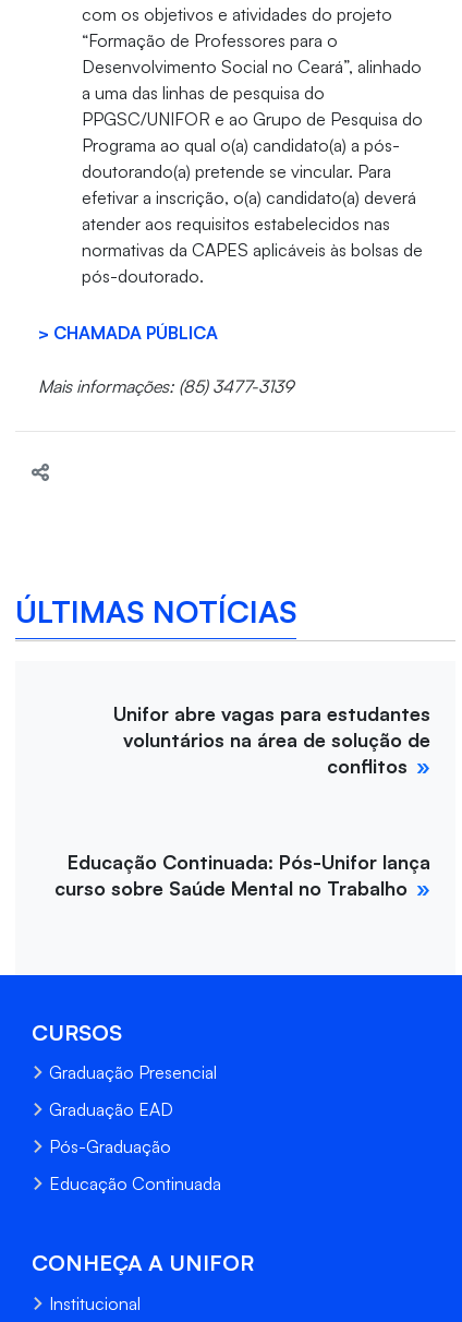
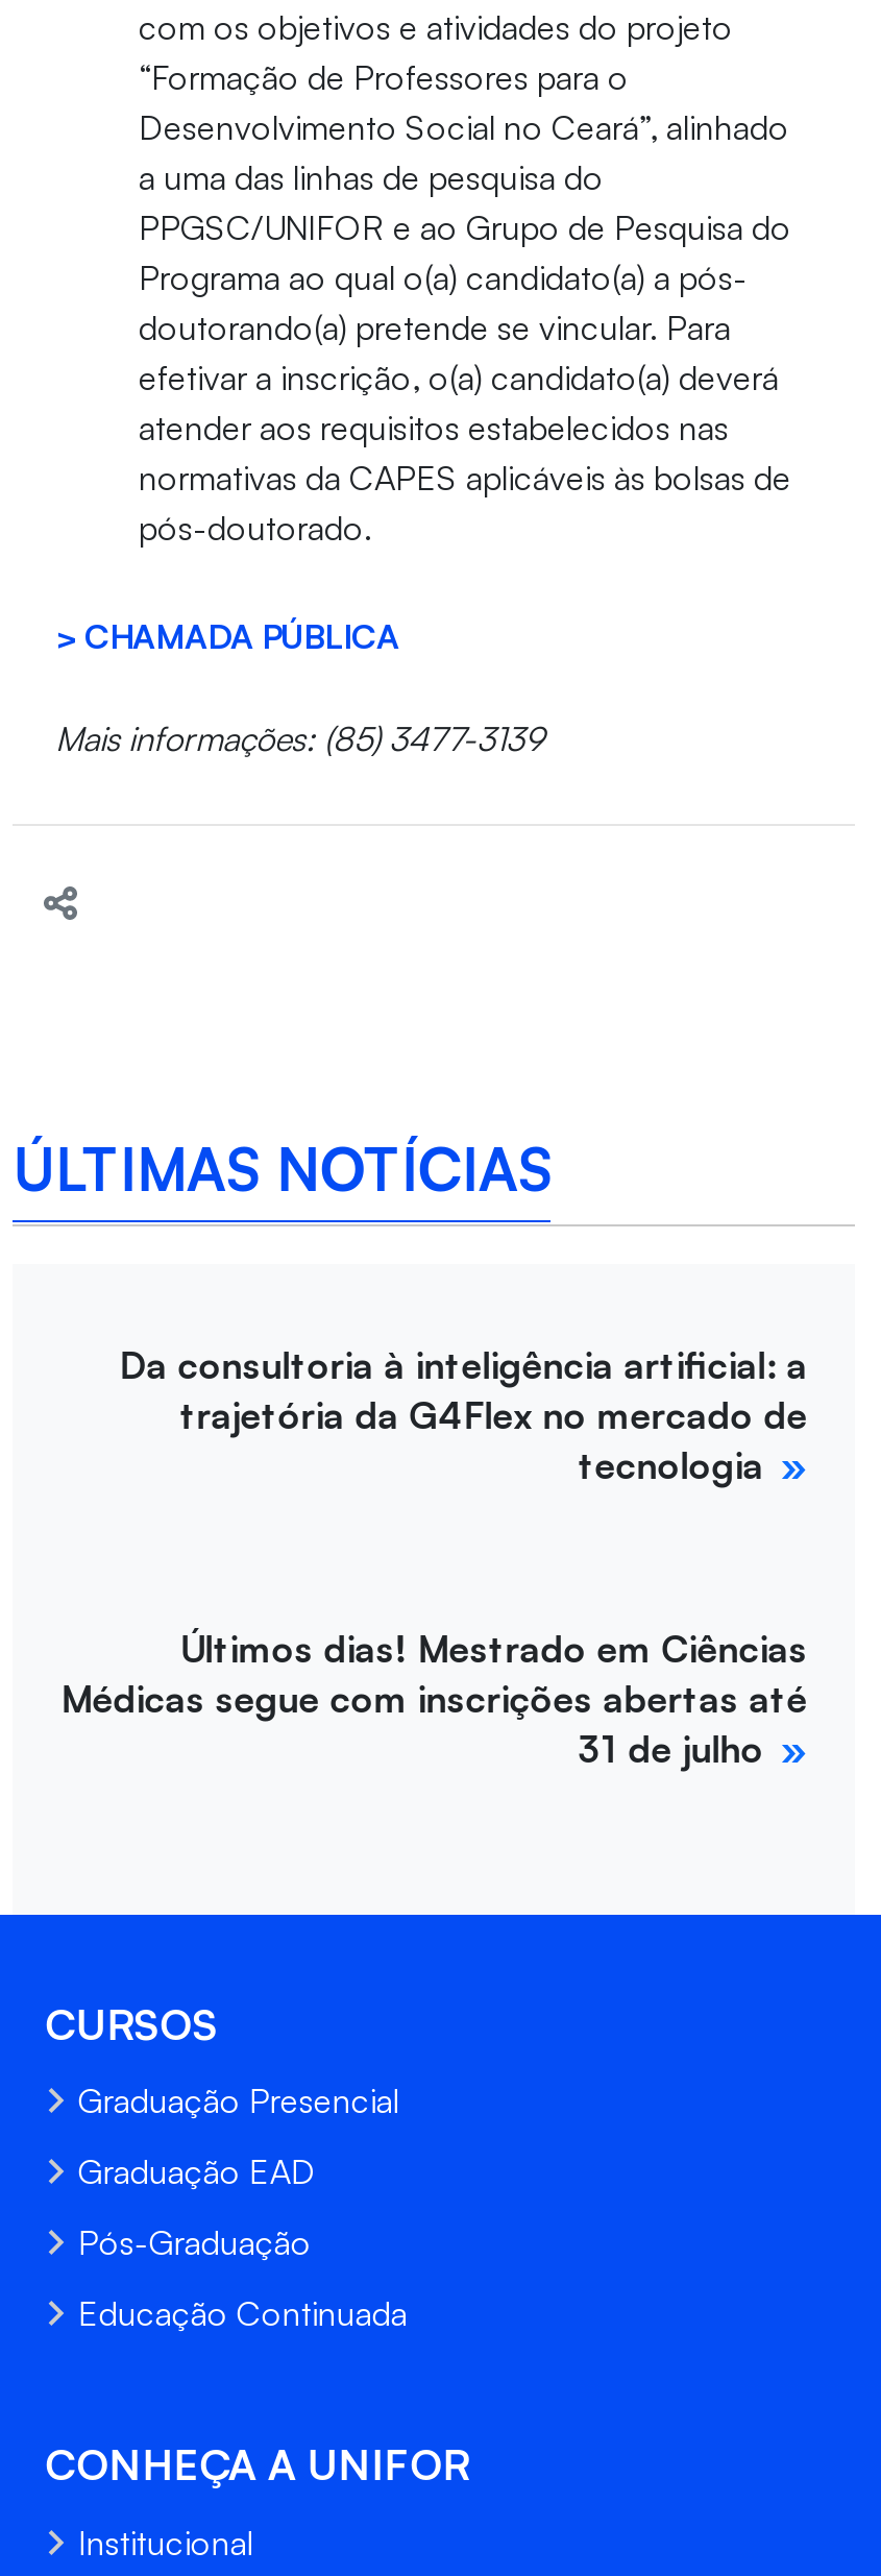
- Unifor abre vagas para estudantes
- voluntários na área de solução de
- conflitos
+ Da consultoria à inteligência artificial: a
+ trajetória da G4Flex no mercado de
+ tecnologia

- Educação Continuada: Pós-Unifor lança
- curso sobre Saúde Mental no Trabalho
+ Últimos dias! Mestrado em Ciências
+ Médicas segue com inscrições abertas até
+ 31 de julho
